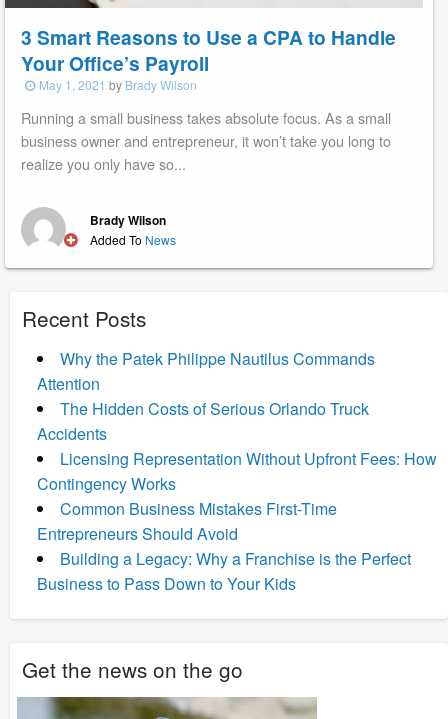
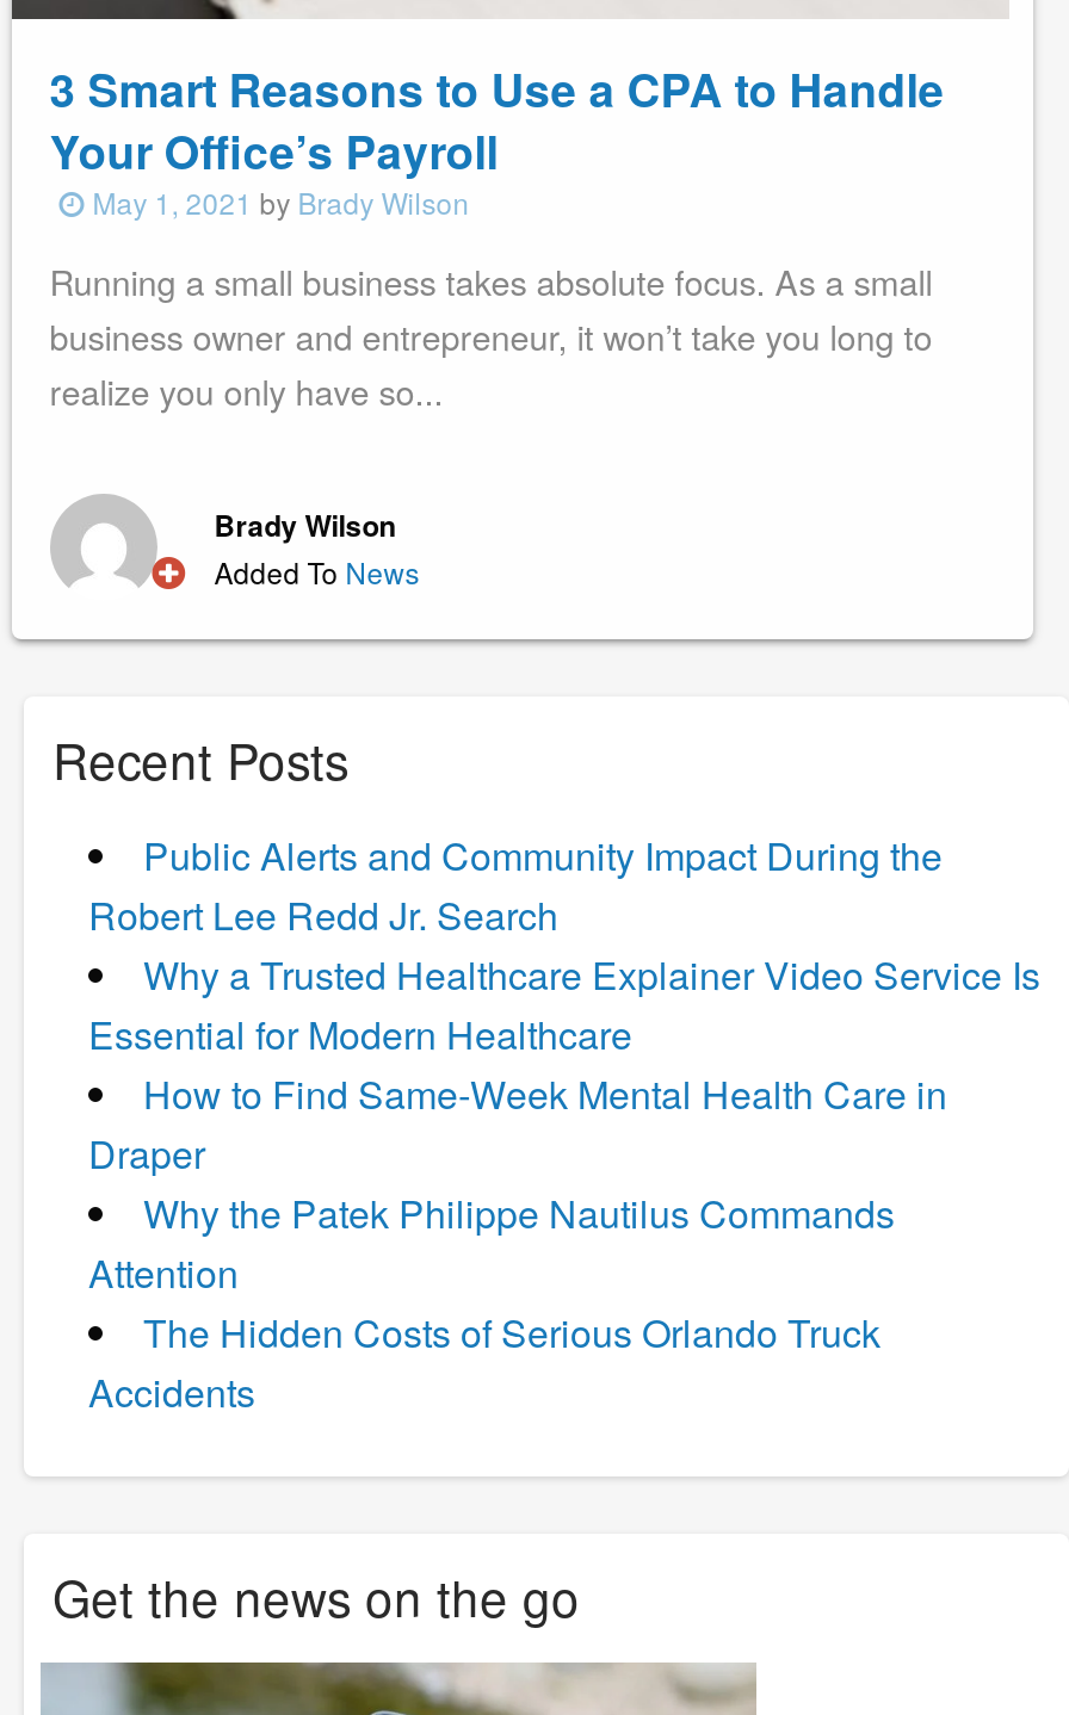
+ Public Alerts and Community Impact During the
+ Robert Lee Redd Jr. Search
+ Why a Trusted Healthcare Explainer Video Service Is
+ Essential for Modern Healthcare
+ How to Find Same-Week Mental Health Care in
+ Draper

moved down: Why the Patek Philippe Nautilus Commands | Attention | The Hidden Costs of Serious Orlando Truck | Accidents

- Licensing Representation Without Upfront Fees: How
- Contingency Works
- Common Business Mistakes First-Time
- Entrepreneurs Should Avoid
- Building a Legacy: Why a Franchise is the Perfect
- Business to Pass Down to Your Kids
